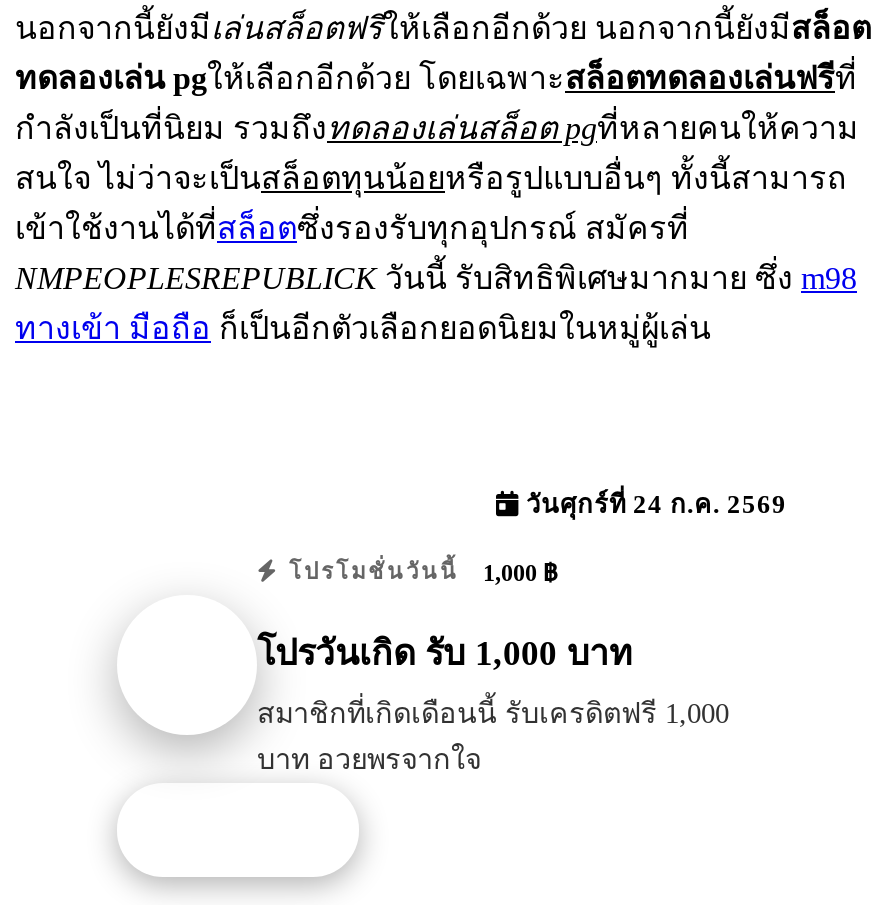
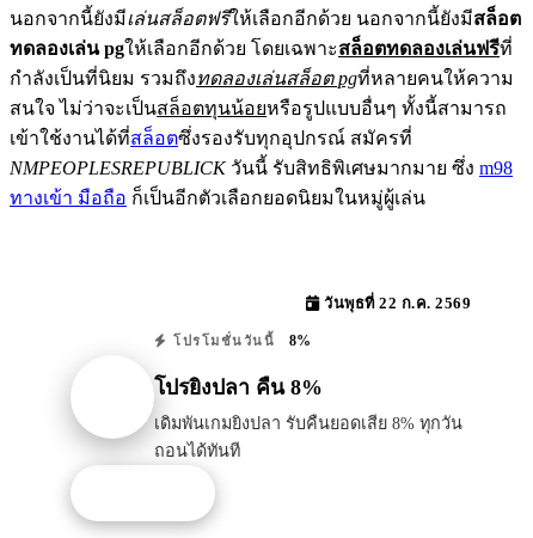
- วันศุกร์ที่ 24 ก.ค. 2569
+ วันพุธที่ 22 ก.ค. 2569

- โปรโมชั่นวันนี้ 1,000 ฿
+ โปรโมชั่นวันนี้ 8%

- โปรวันเกิด รับ 1,000 บาท
+ โปรยิงปลา คืน 8%

- สมาชิกที่เกิดเดือนนี้ รับเครดิตฟรี 1,000
- บาท อวยพรจากใจ
+ เดิมพันเกมยิงปลา รับคืนยอดเสีย 8% ทุกวัน
+ ถอนได้ทันที
